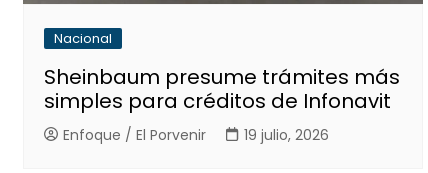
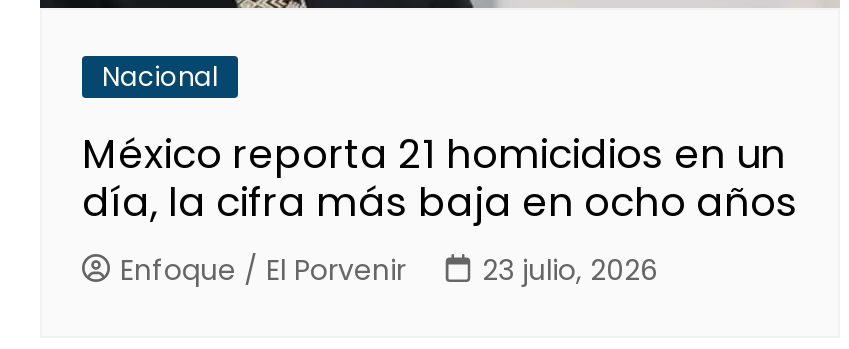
- Sheinbaum presume trámites más
- simples para créditos de Infonavit
+ México reporta 21 homicidios en un
+ día, la cifra más baja en ocho años

- Enfoque / El Porvenir 19 julio, 2026
+ Enfoque / El Porvenir 23 julio, 2026
